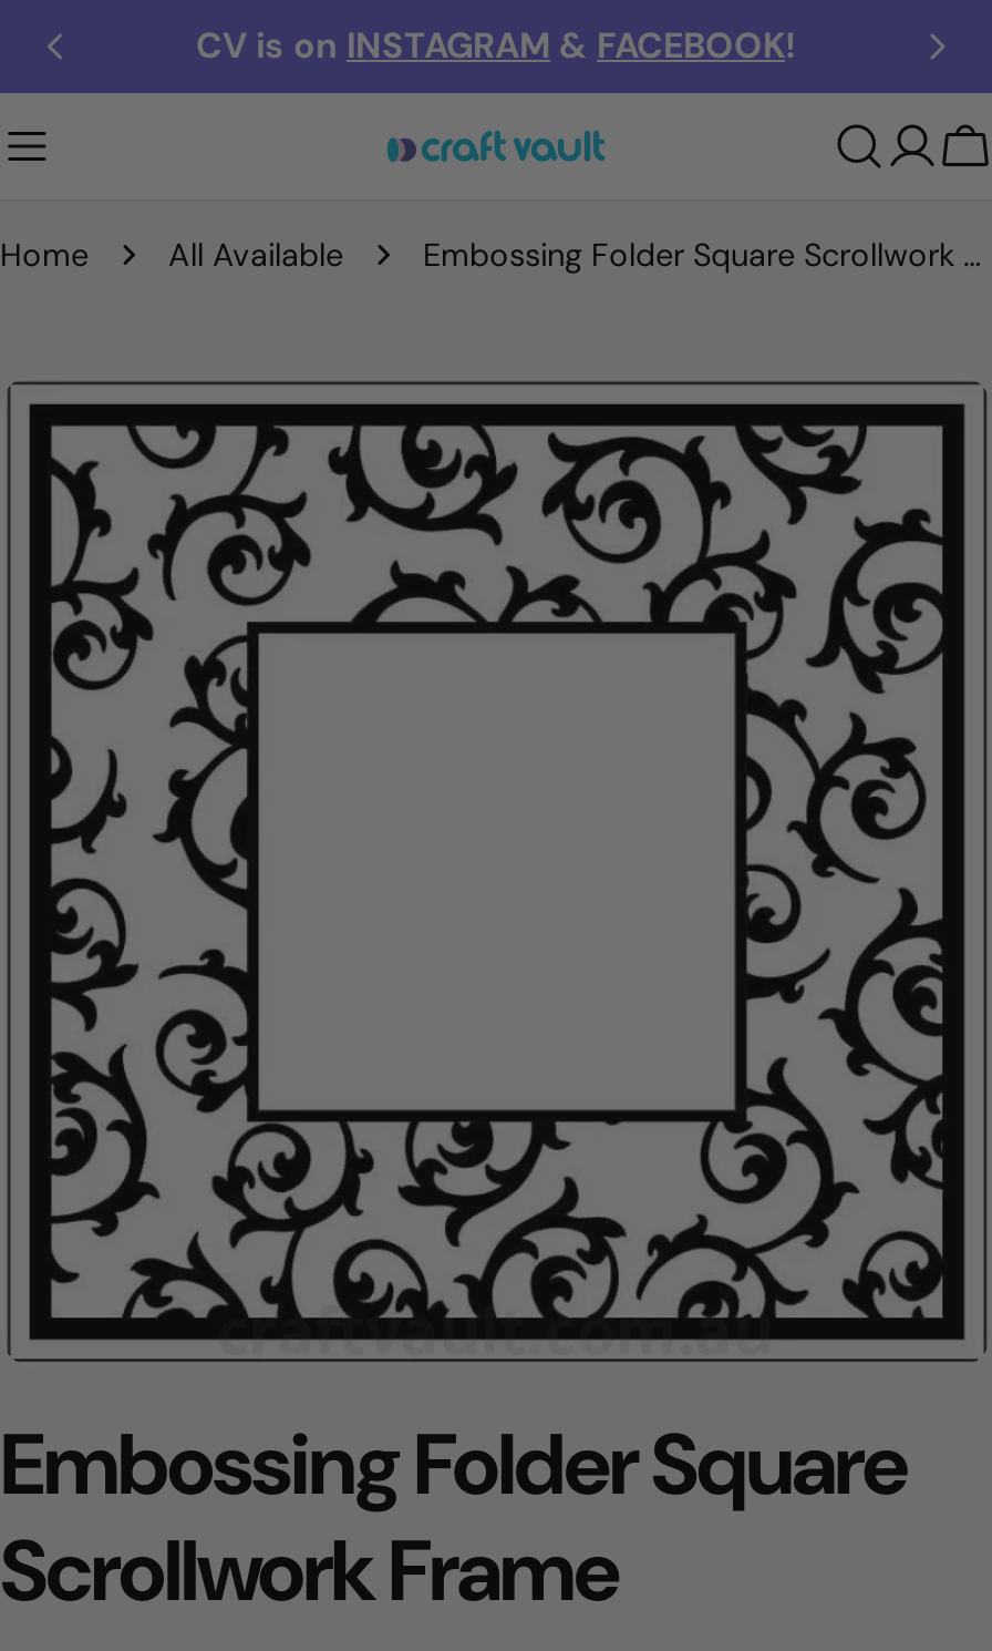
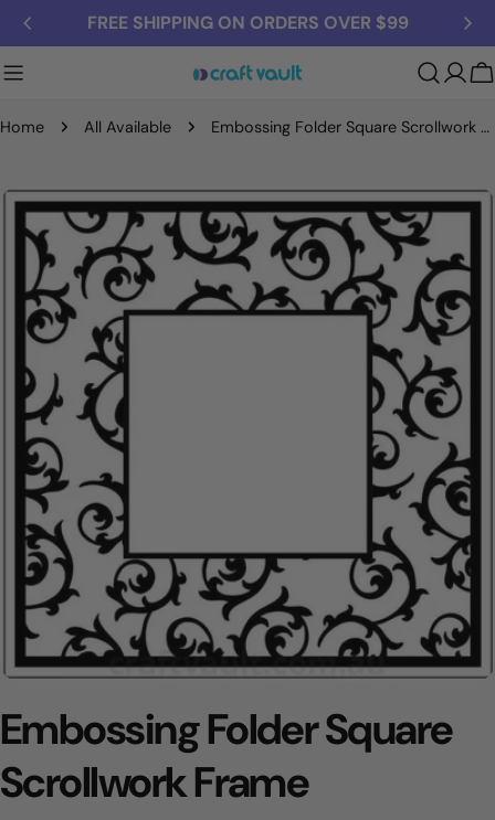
- CV is on INSTAGRAM & FACEBOOK!
+ FREE SHIPPING ON ORDERS OVER $99
